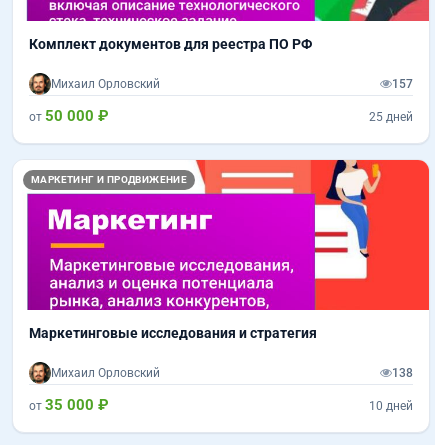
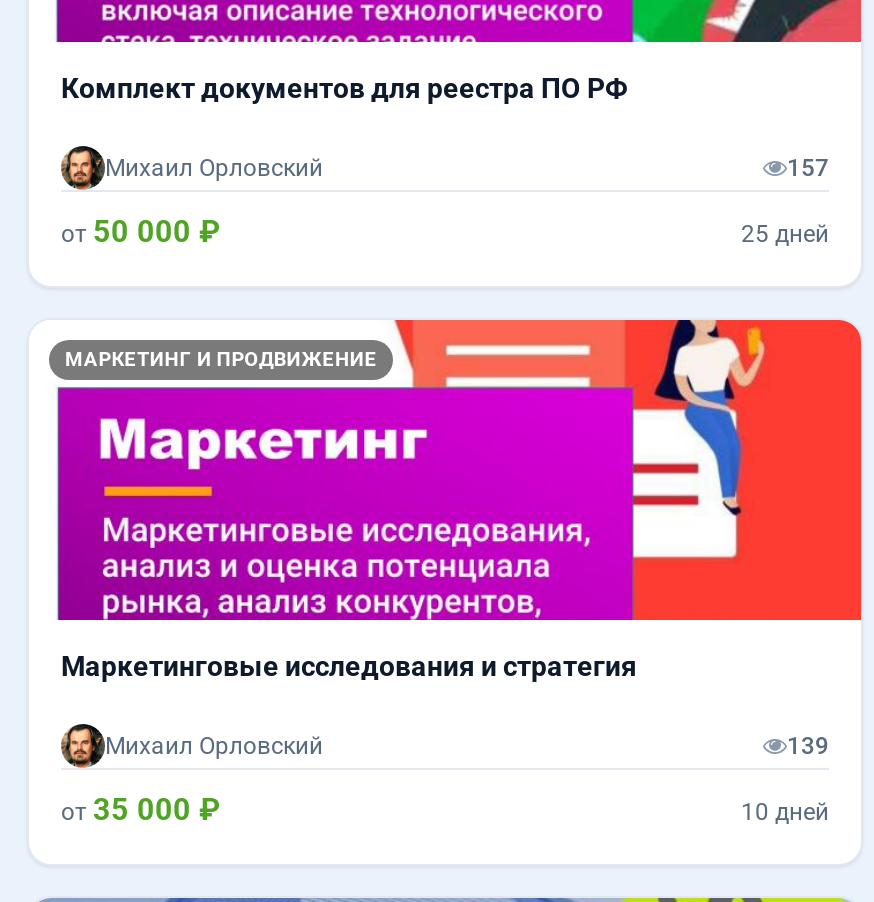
- 138
+ 139
